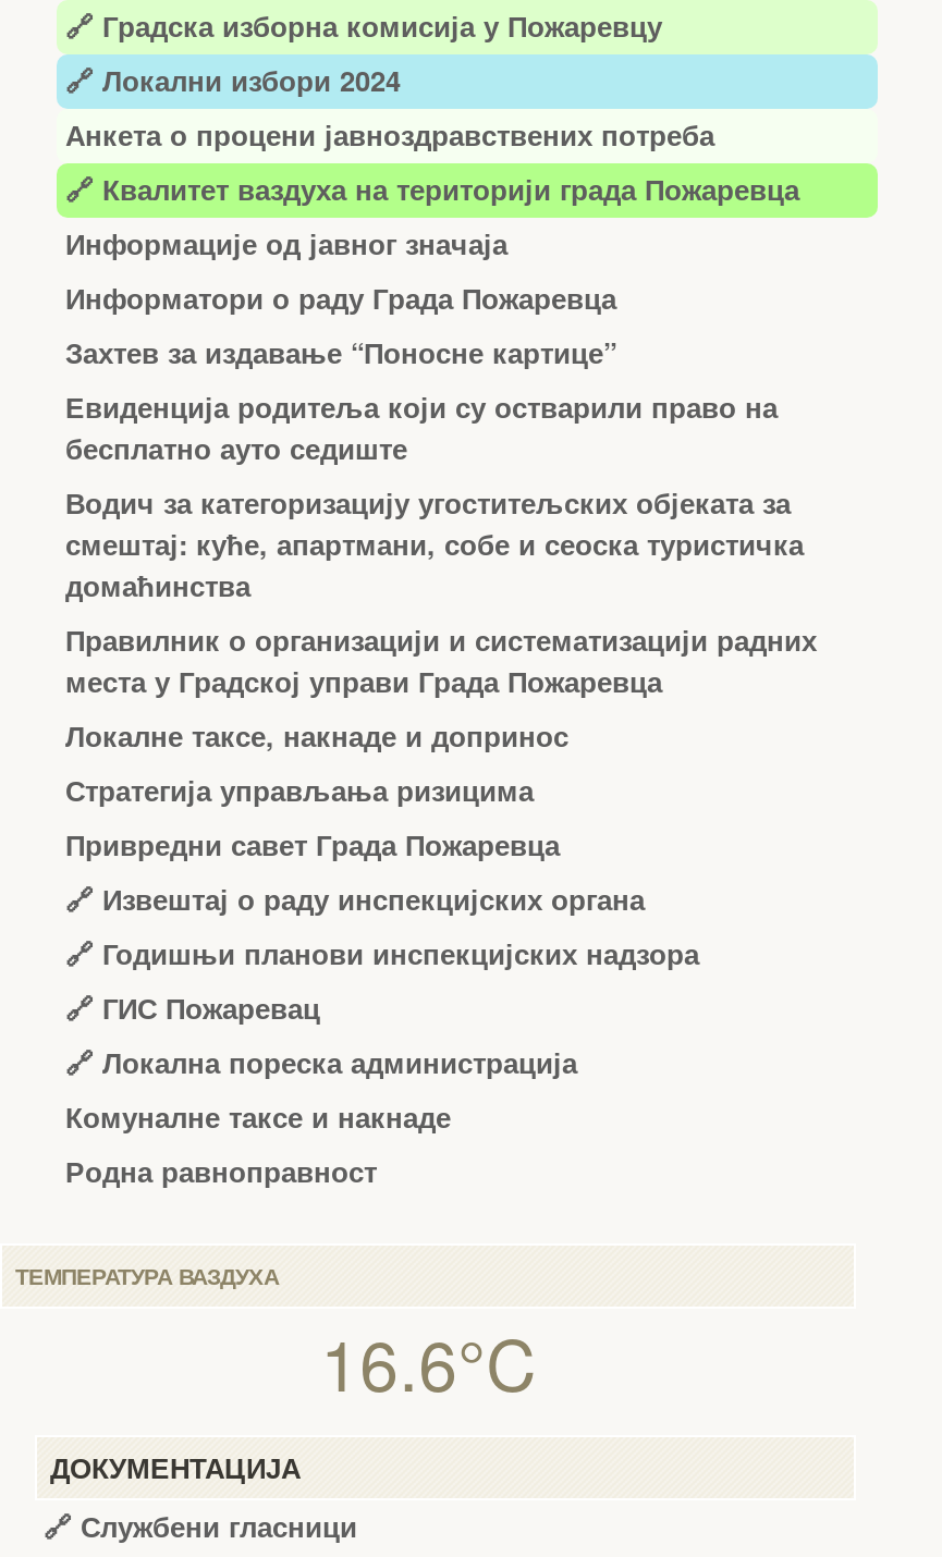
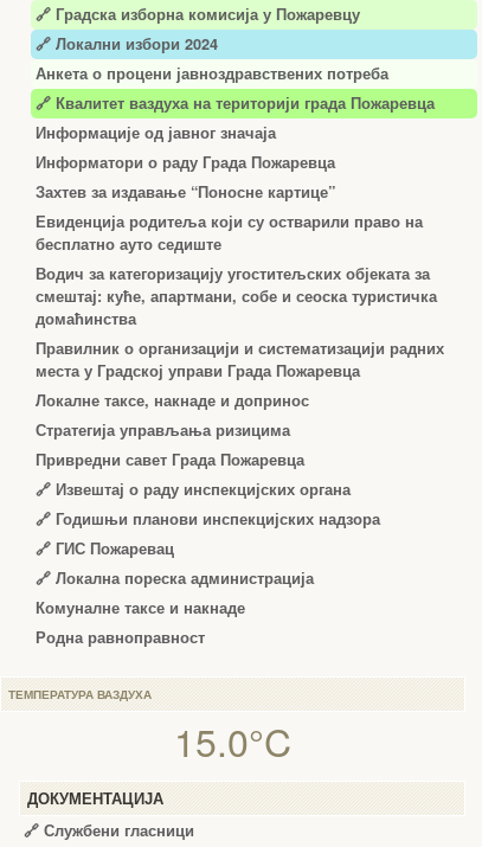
- 16.6°C
+ 15.0°C
